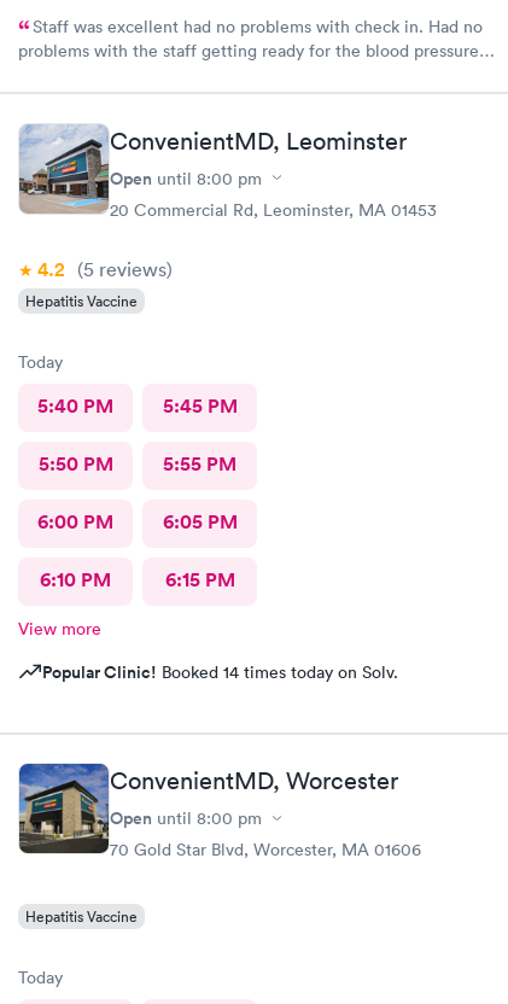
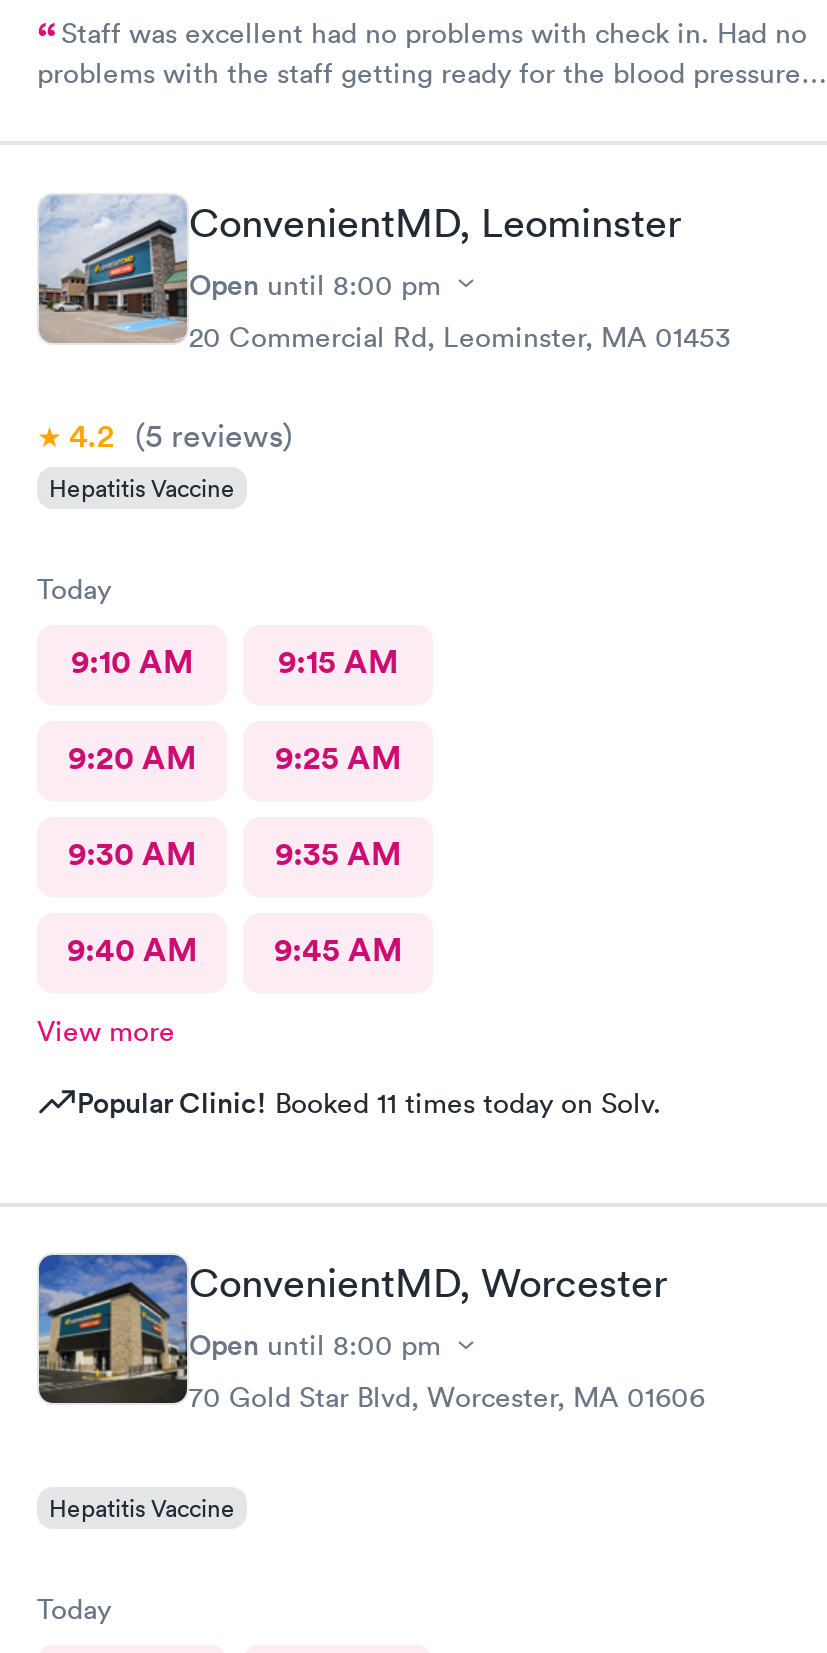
- 5:40 PM
- 5:45 PM
+ 9:10 AM
+ 9:15 AM

- 5:50 PM
- 5:55 PM
+ 9:20 AM
+ 9:25 AM

- 6:00 PM
- 6:05 PM
+ 9:30 AM
+ 9:35 AM

- 6:10 PM
- 6:15 PM
+ 9:40 AM
+ 9:45 AM

- Popular Clinic! Booked 14 times today on Solv.
+ Popular Clinic! Booked 11 times today on Solv.
